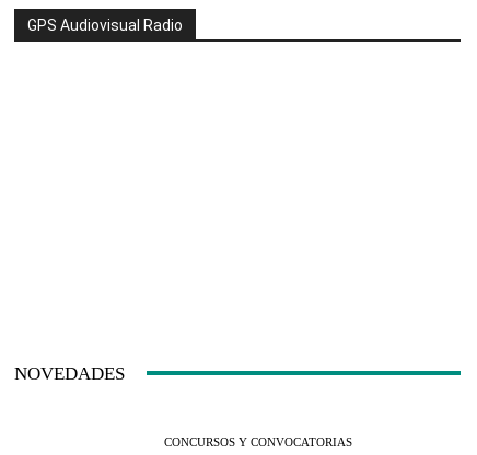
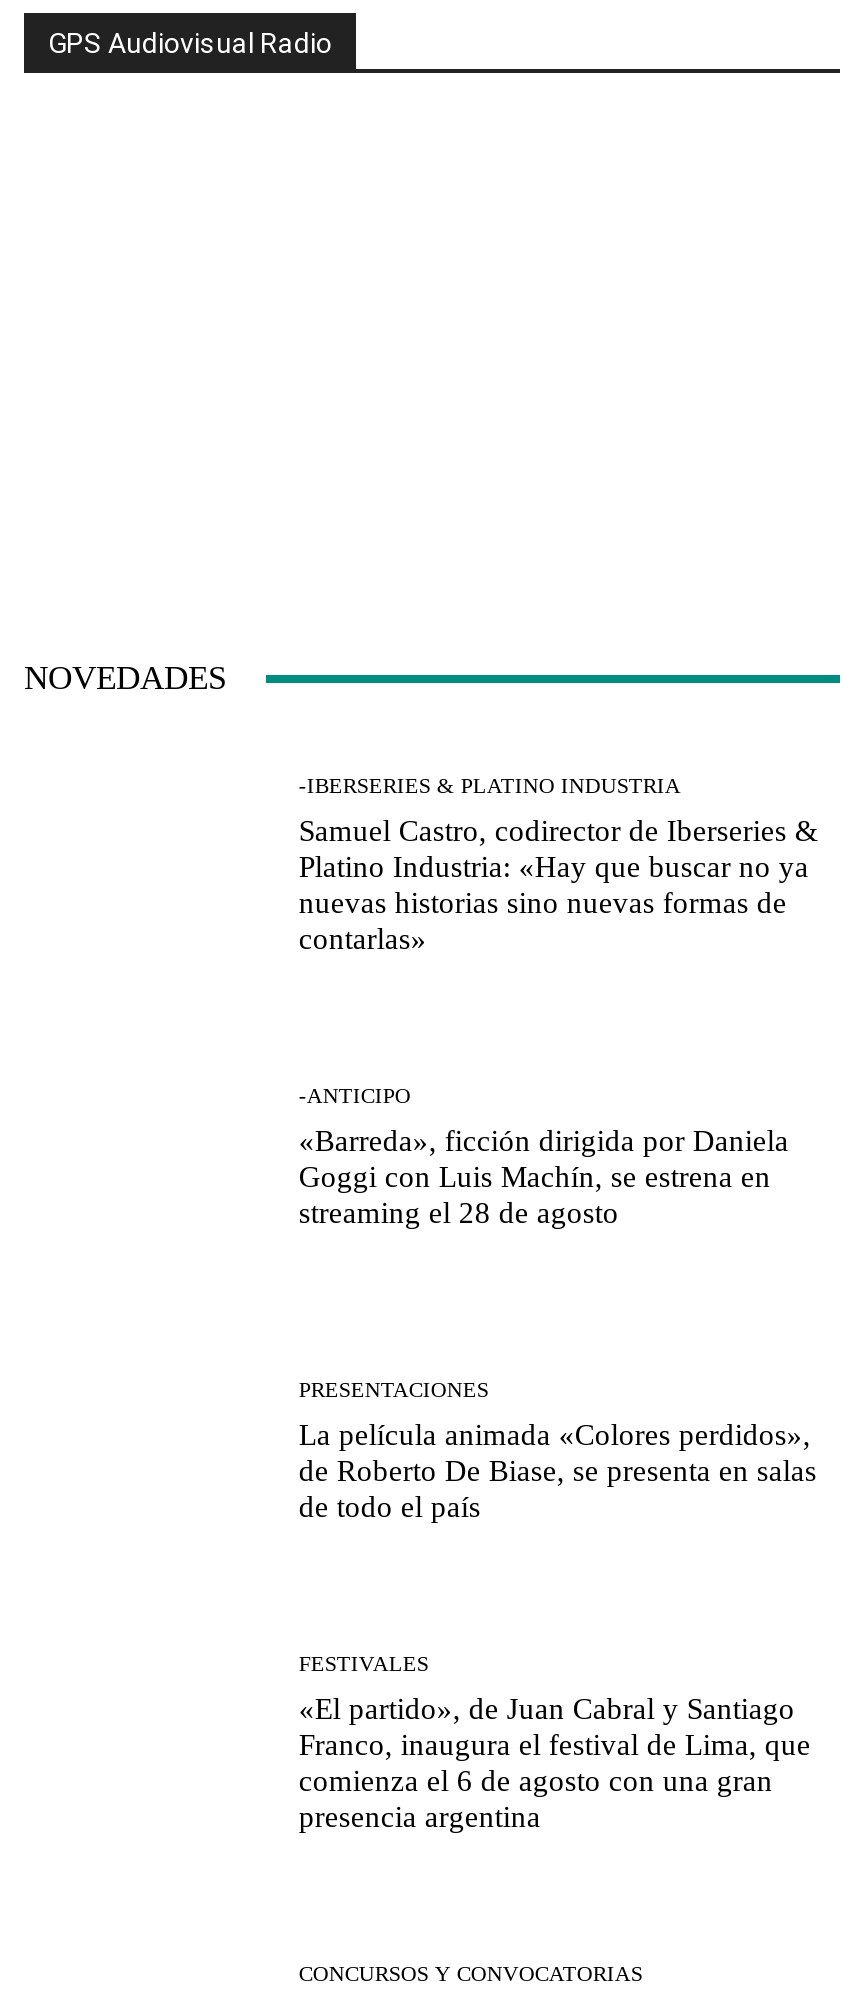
+ -IBERSERIES & PLATINO INDUSTRIA
+ Samuel Castro, codirector de Iberseries &
+ Platino Industria: «Hay que buscar no ya
+ nuevas historias sino nuevas formas de
+ contarlas»

+ -ANTICIPO
+ «Barreda», ficción dirigida por Daniela
+ Goggi con Luis Machín, se estrena en
+ streaming el 28 de agosto

+ PRESENTACIONES
+ La película animada «Colores perdidos»,
+ de Roberto De Biase, se presenta en salas
+ de todo el país

+ FESTIVALES
+ «El partido», de Juan Cabral y Santiago
+ Franco, inaugura el festival de Lima, que
+ comienza el 6 de agosto con una gran
+ presencia argentina
